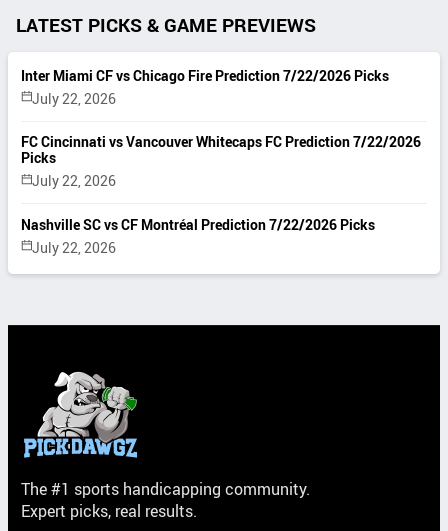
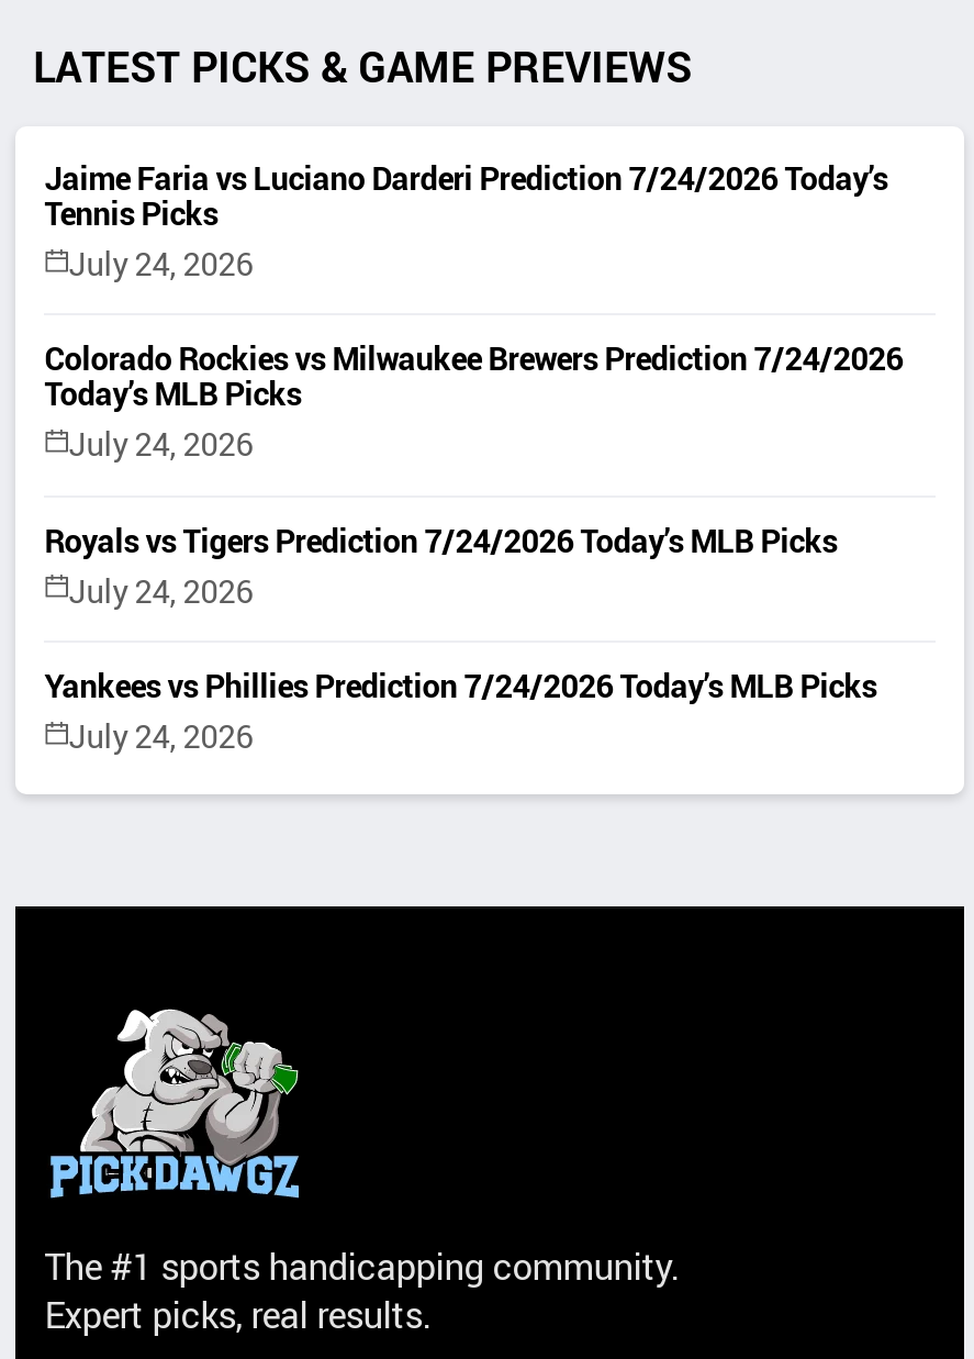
- Inter Miami CF vs Chicago Fire Prediction 7/22/2026 Picks
- July 22, 2026
- FC Cincinnati vs Vancouver Whitecaps FC Prediction 7/22/2026
- Picks
- July 22, 2026
- Nashville SC vs CF Montréal Prediction 7/22/2026 Picks
- July 22, 2026
+ Jaime Faria vs Luciano Darderi Prediction 7/24/2026 Today’s
+ Tennis Picks
+ July 24, 2026
+ Colorado Rockies vs Milwaukee Brewers Prediction 7/24/2026
+ Today’s MLB Picks
+ July 24, 2026
+ Royals vs Tigers Prediction 7/24/2026 Today’s MLB Picks
+ July 24, 2026
+ Yankees vs Phillies Prediction 7/24/2026 Today’s MLB Picks
+ July 24, 2026
